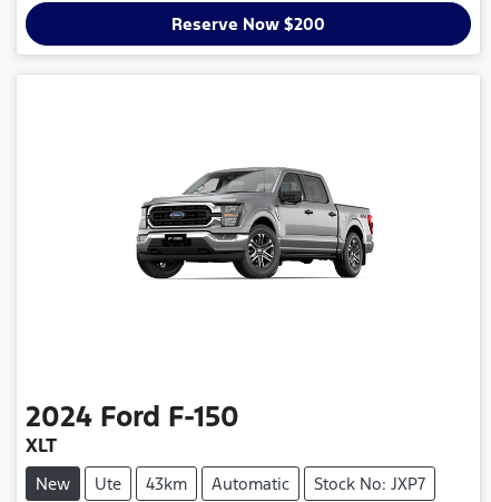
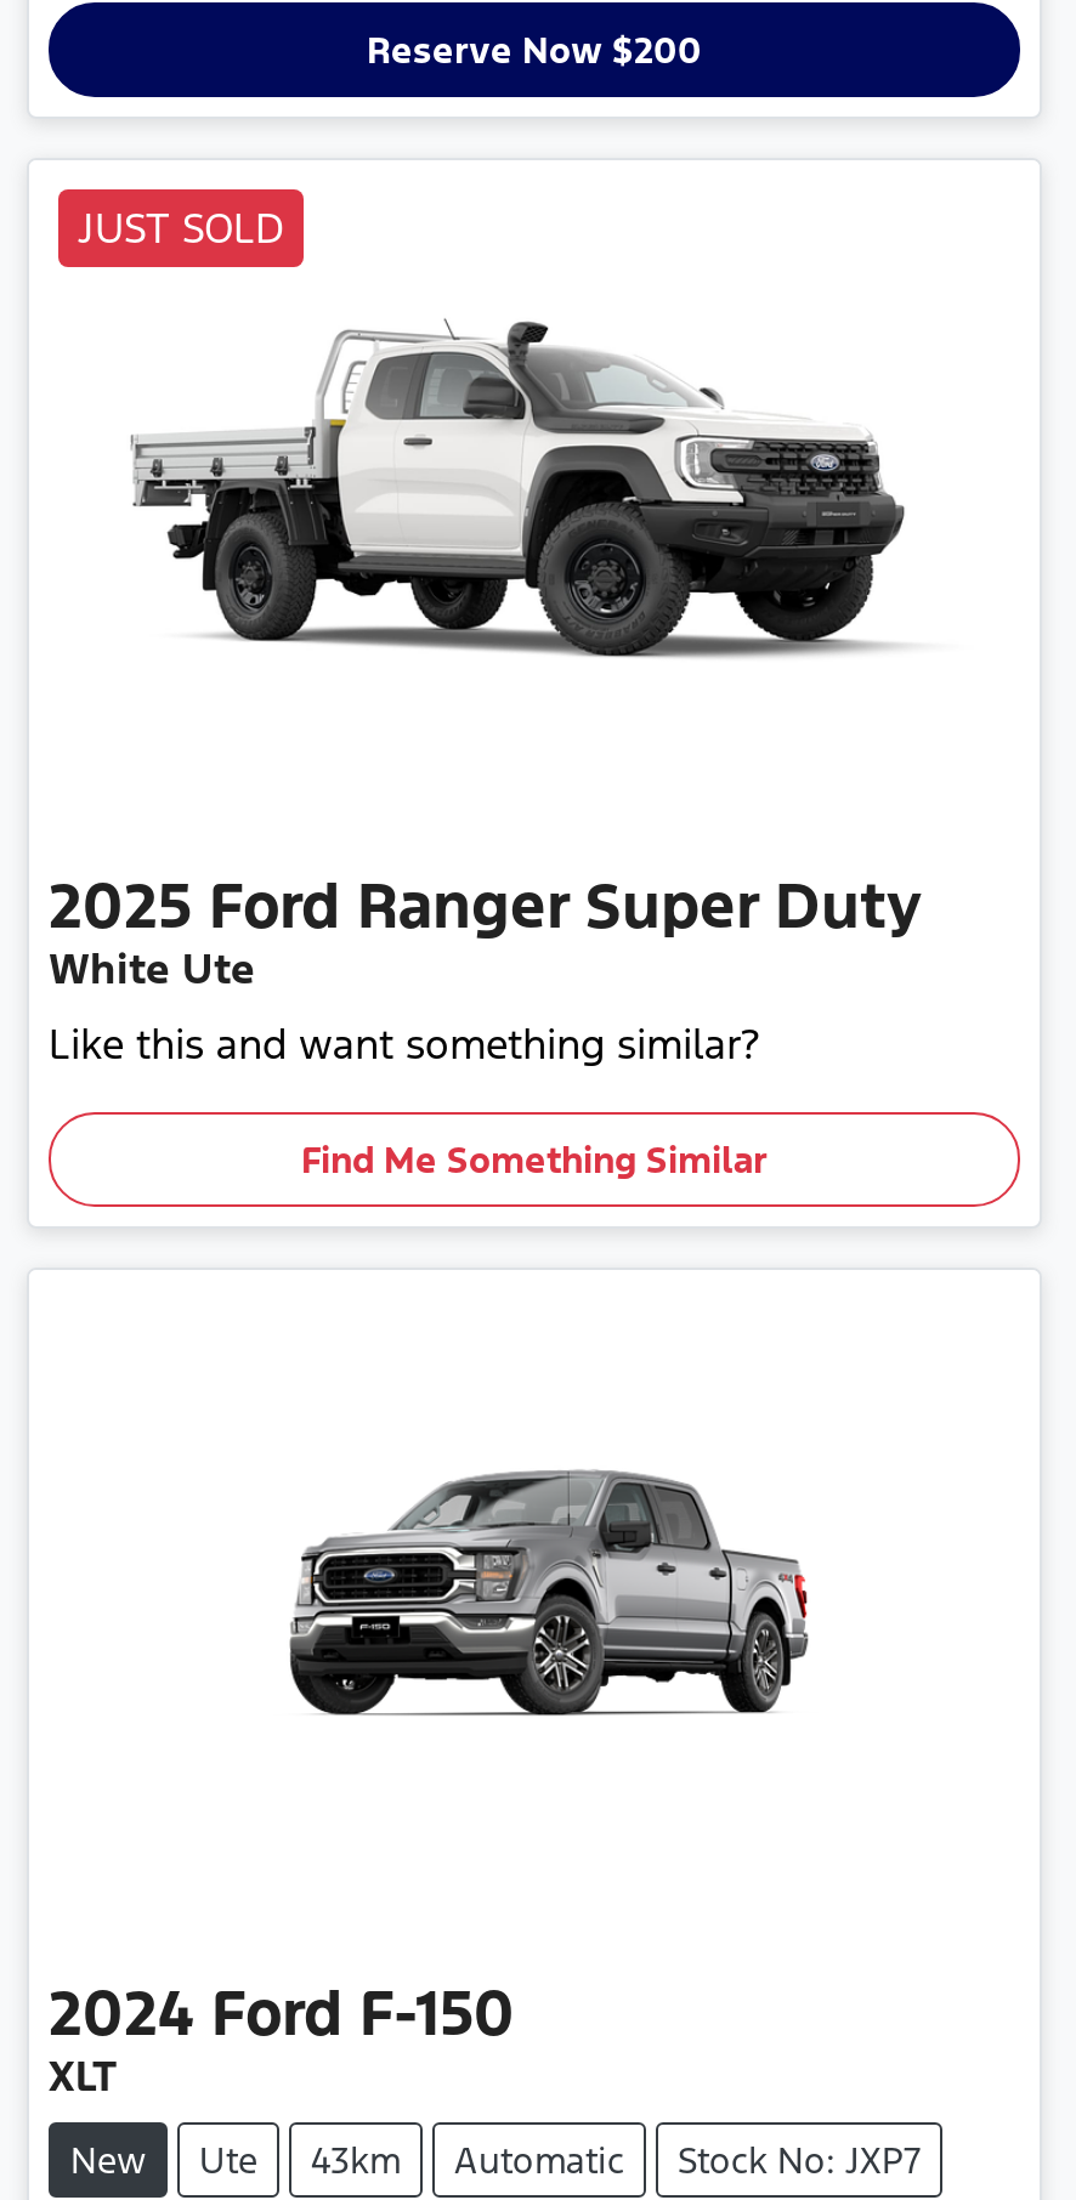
+ 2025 Ford Ranger Super Duty
+ White Ute
+ Like this and want something similar?
+ Find Me Something Similar

+ JUST SOLD

+ [image]
